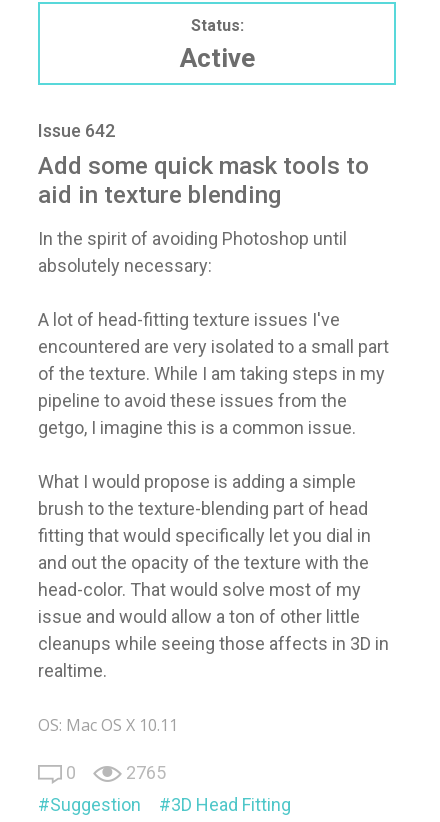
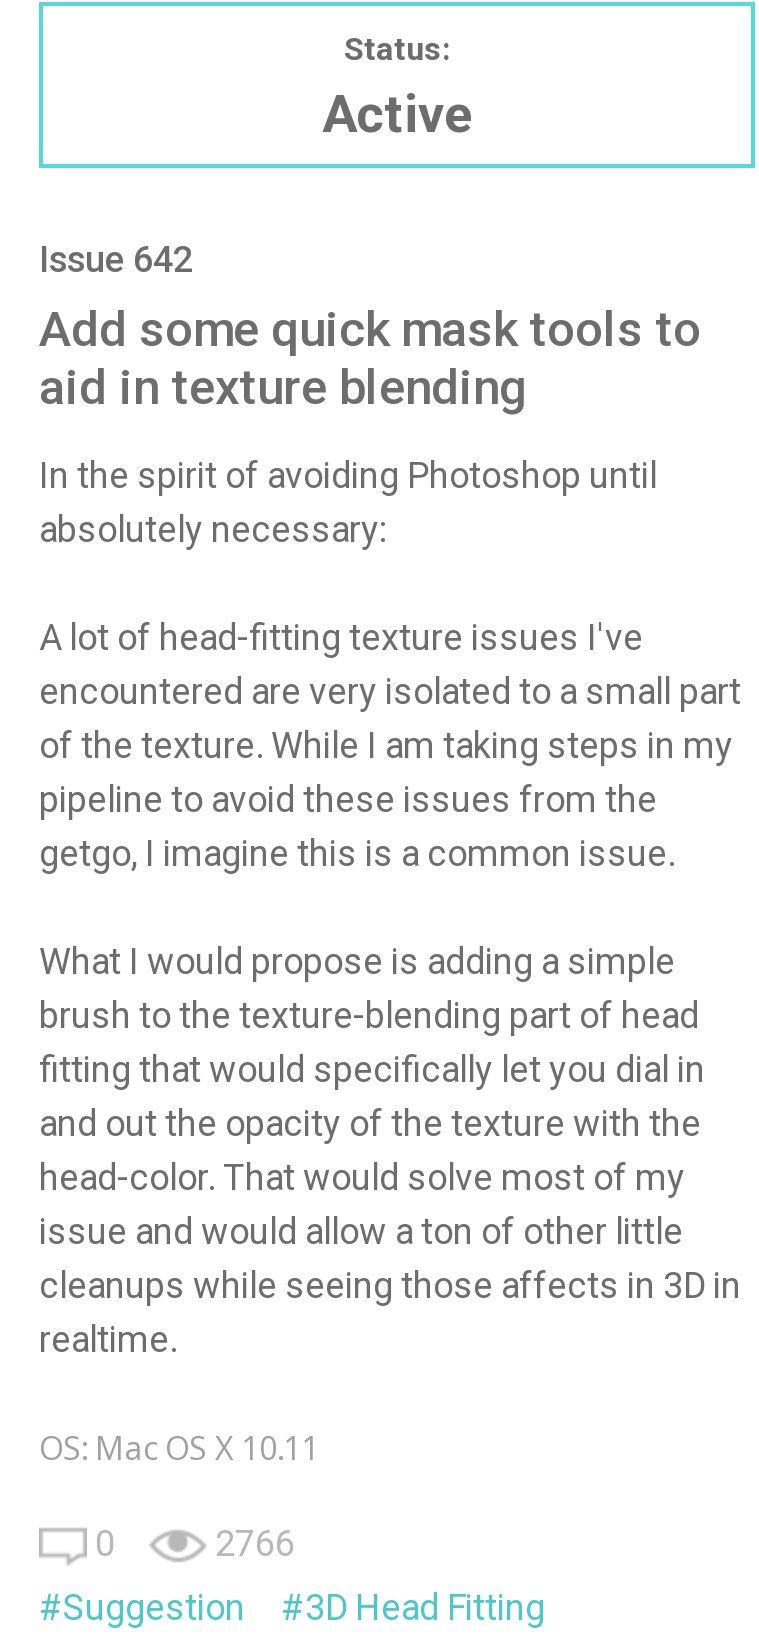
- 2765
+ 2766
